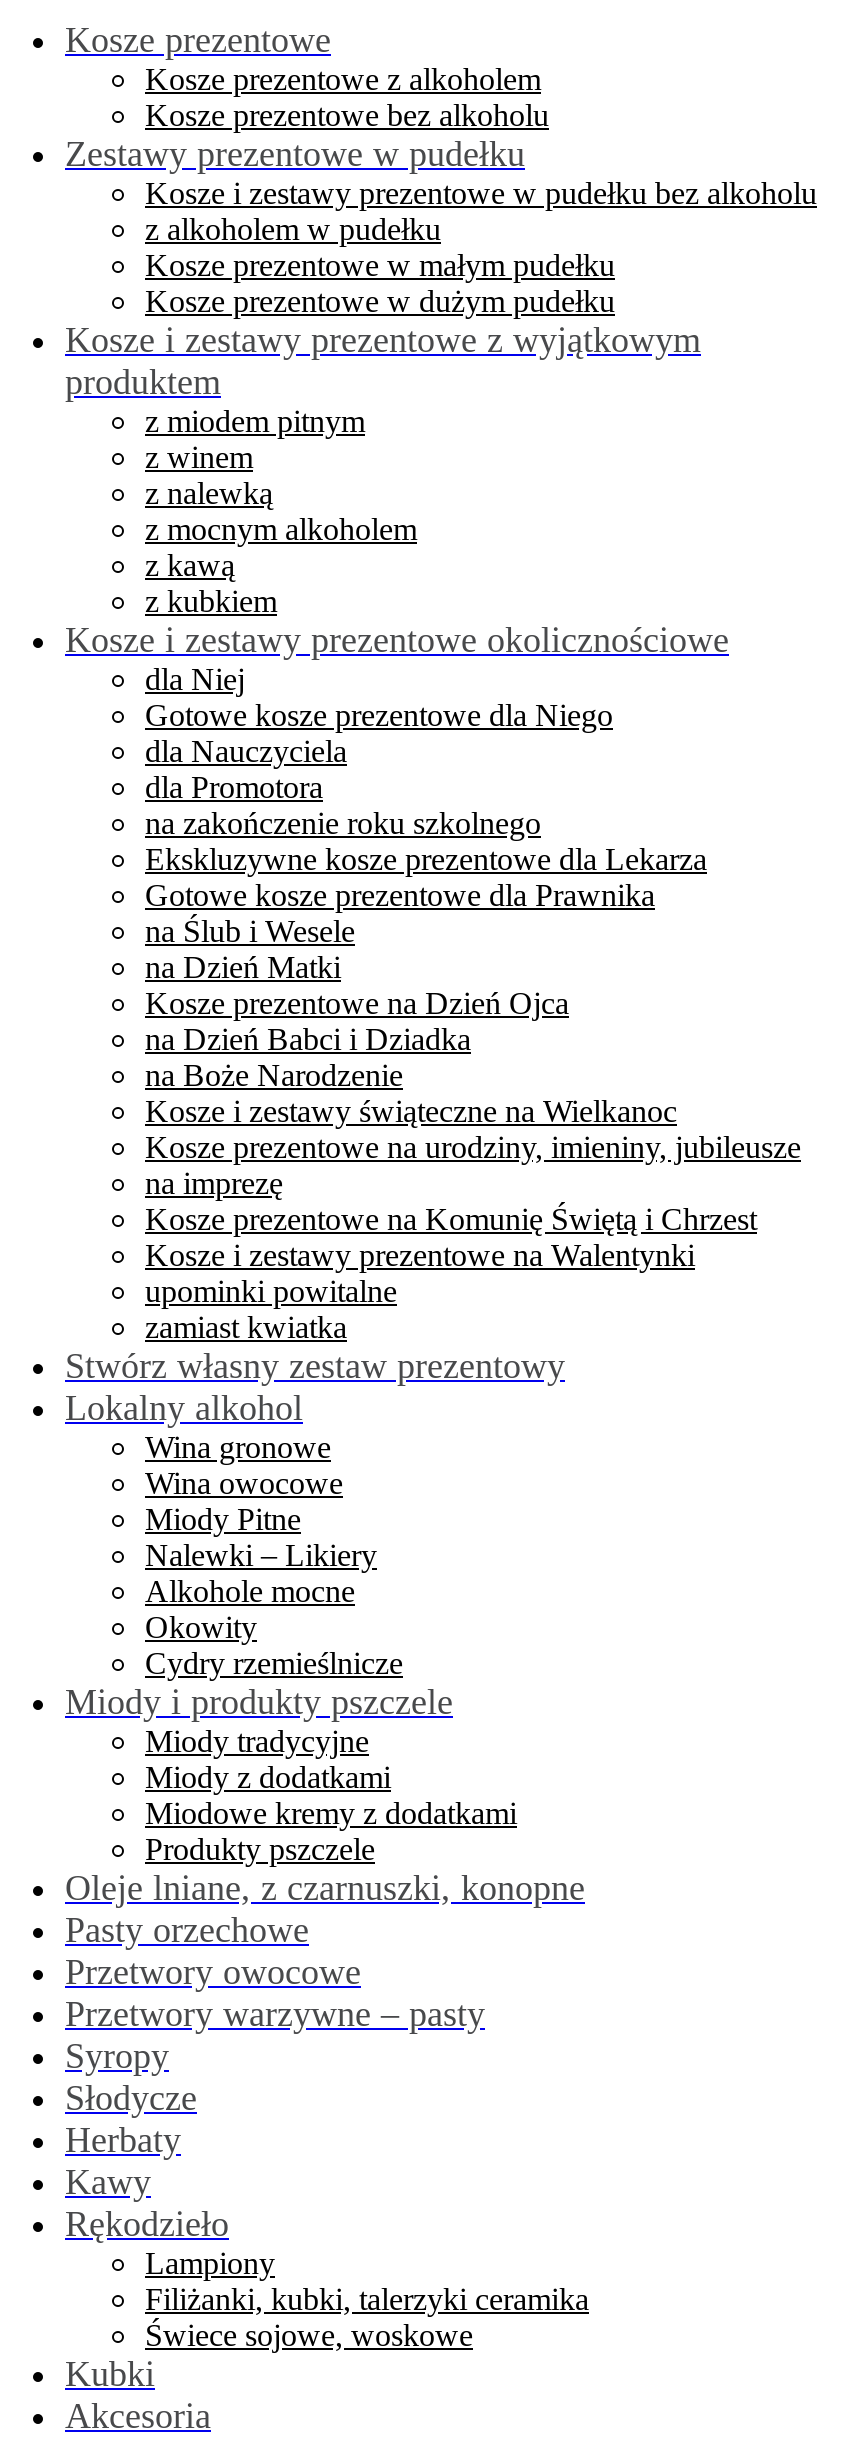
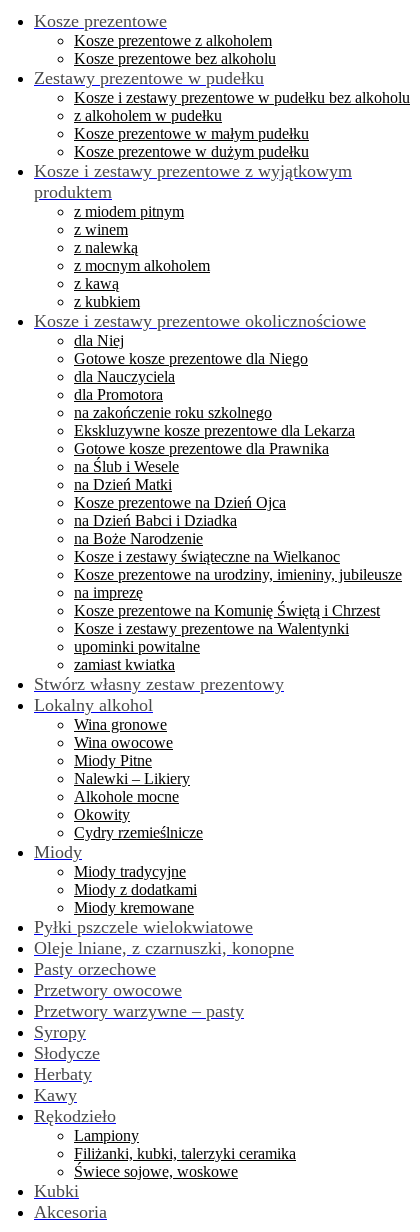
- Miody i produkty pszczele
+ Miody

- Miodowe kremy z dodatkami
- Produkty pszczele
+ Miody kremowane
+ Pyłki pszczele wielokwiatowe
